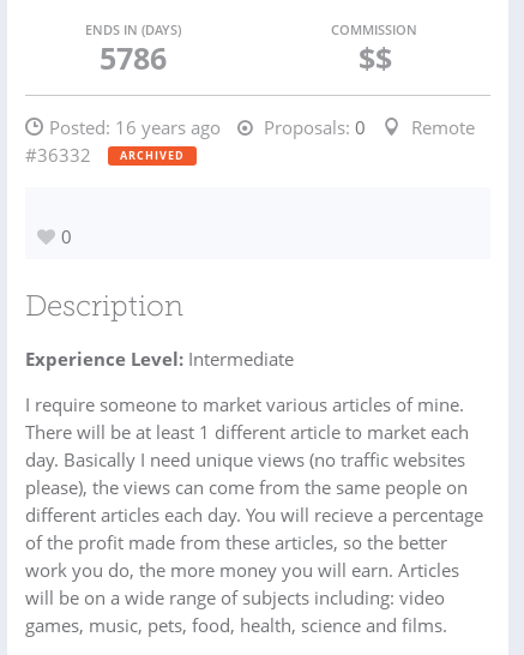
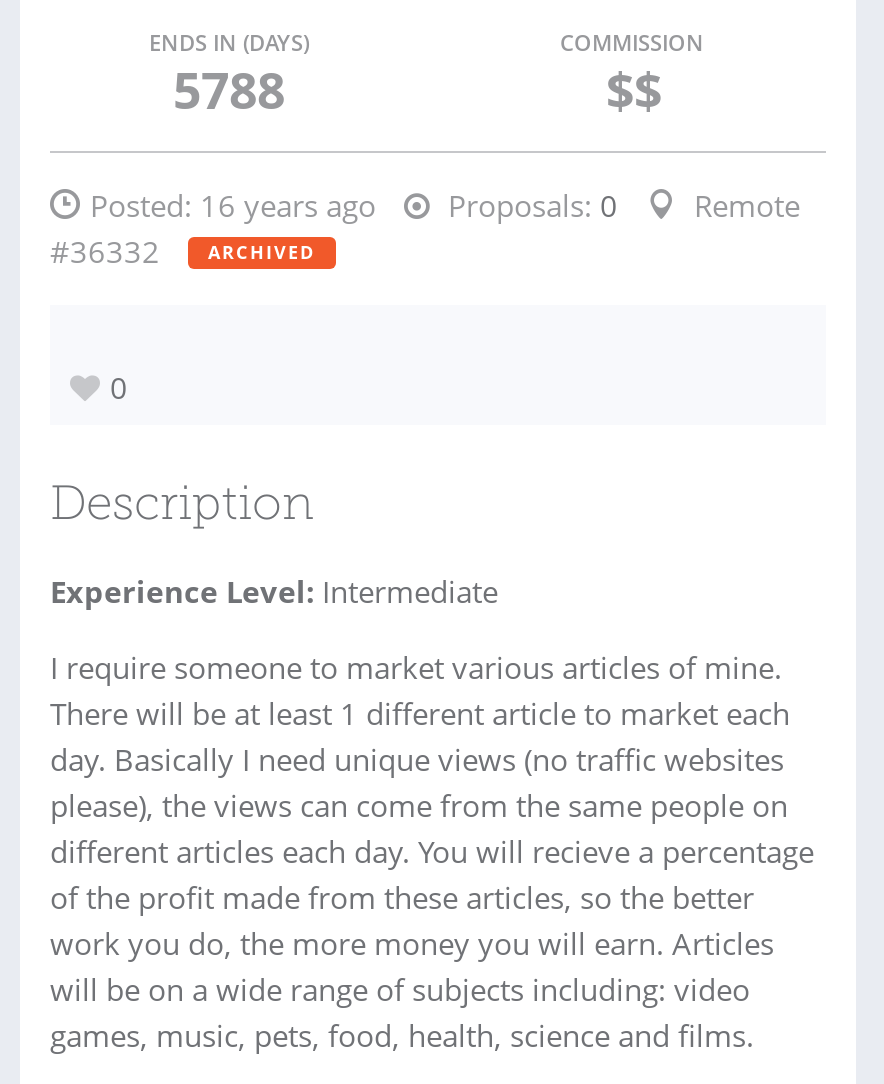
- 5786
+ 5788
